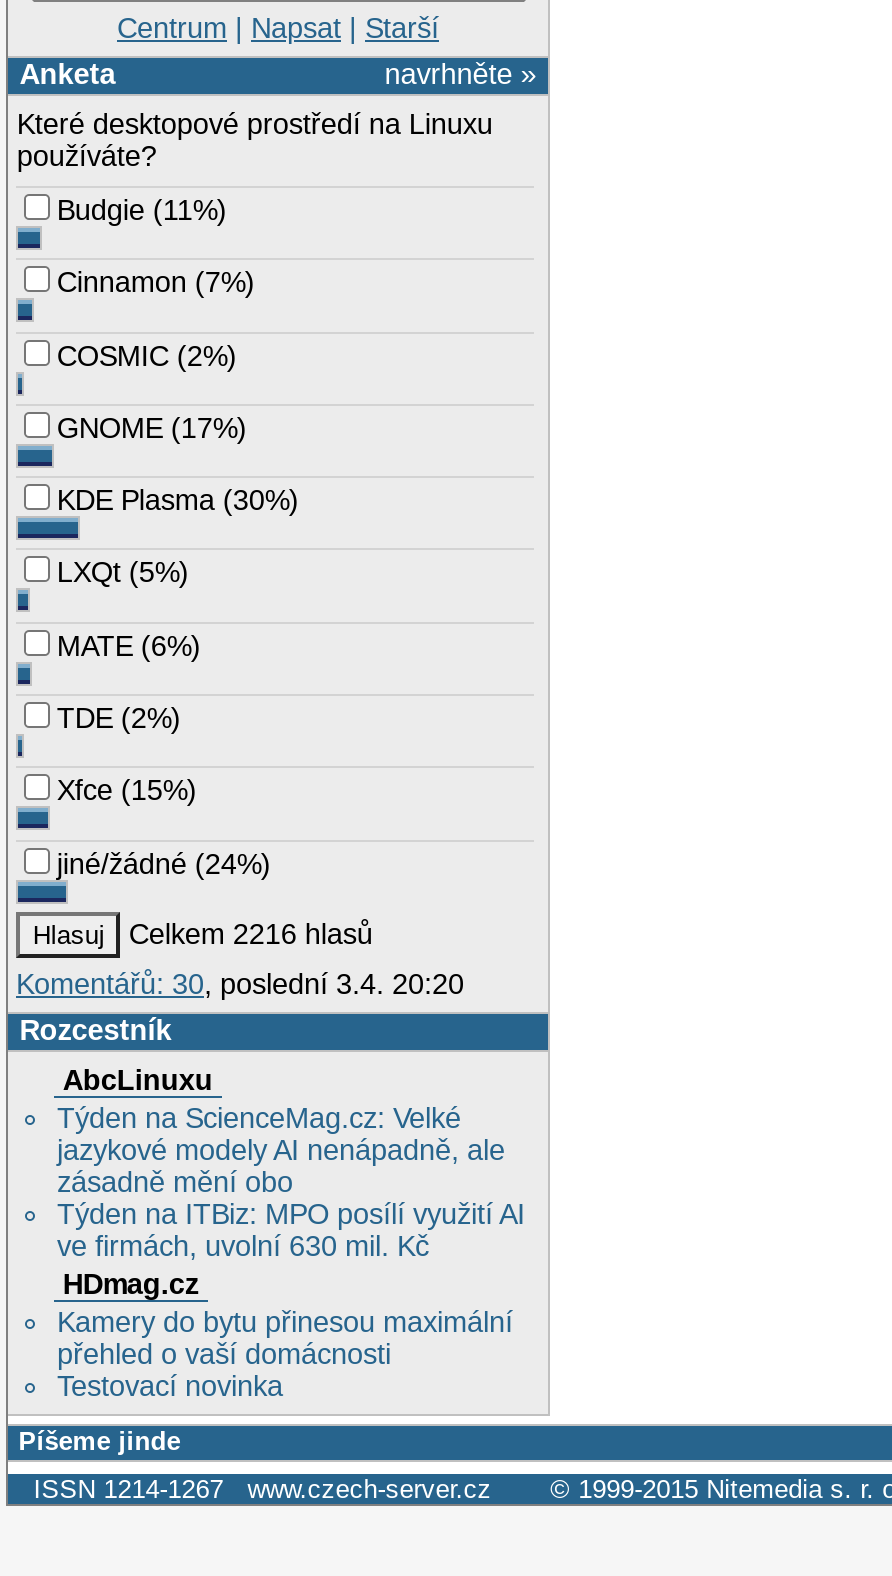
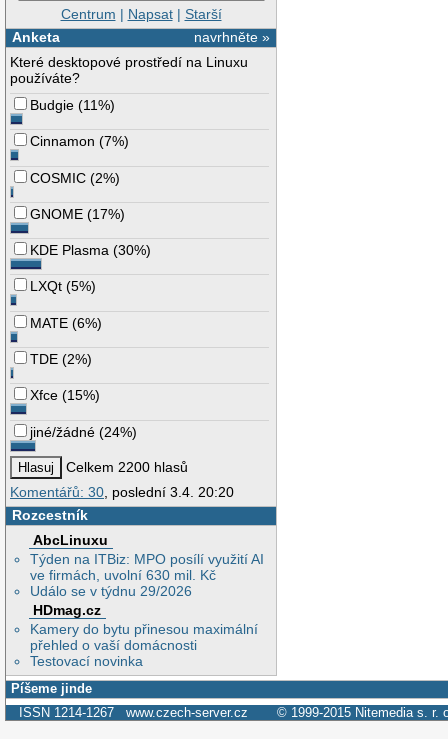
- Celkem 2216 hlasů
+ Celkem 2200 hlasů

- Týden na ScienceMag.cz: Velké
- jazykové modely AI nenápadně, ale
- zásadně mění obo

moved up: Týden na ITBiz: MPO posílí využití AI | ve firmách, uvolní 630 mil. Kč

+ Událo se v týdnu 29/2026
